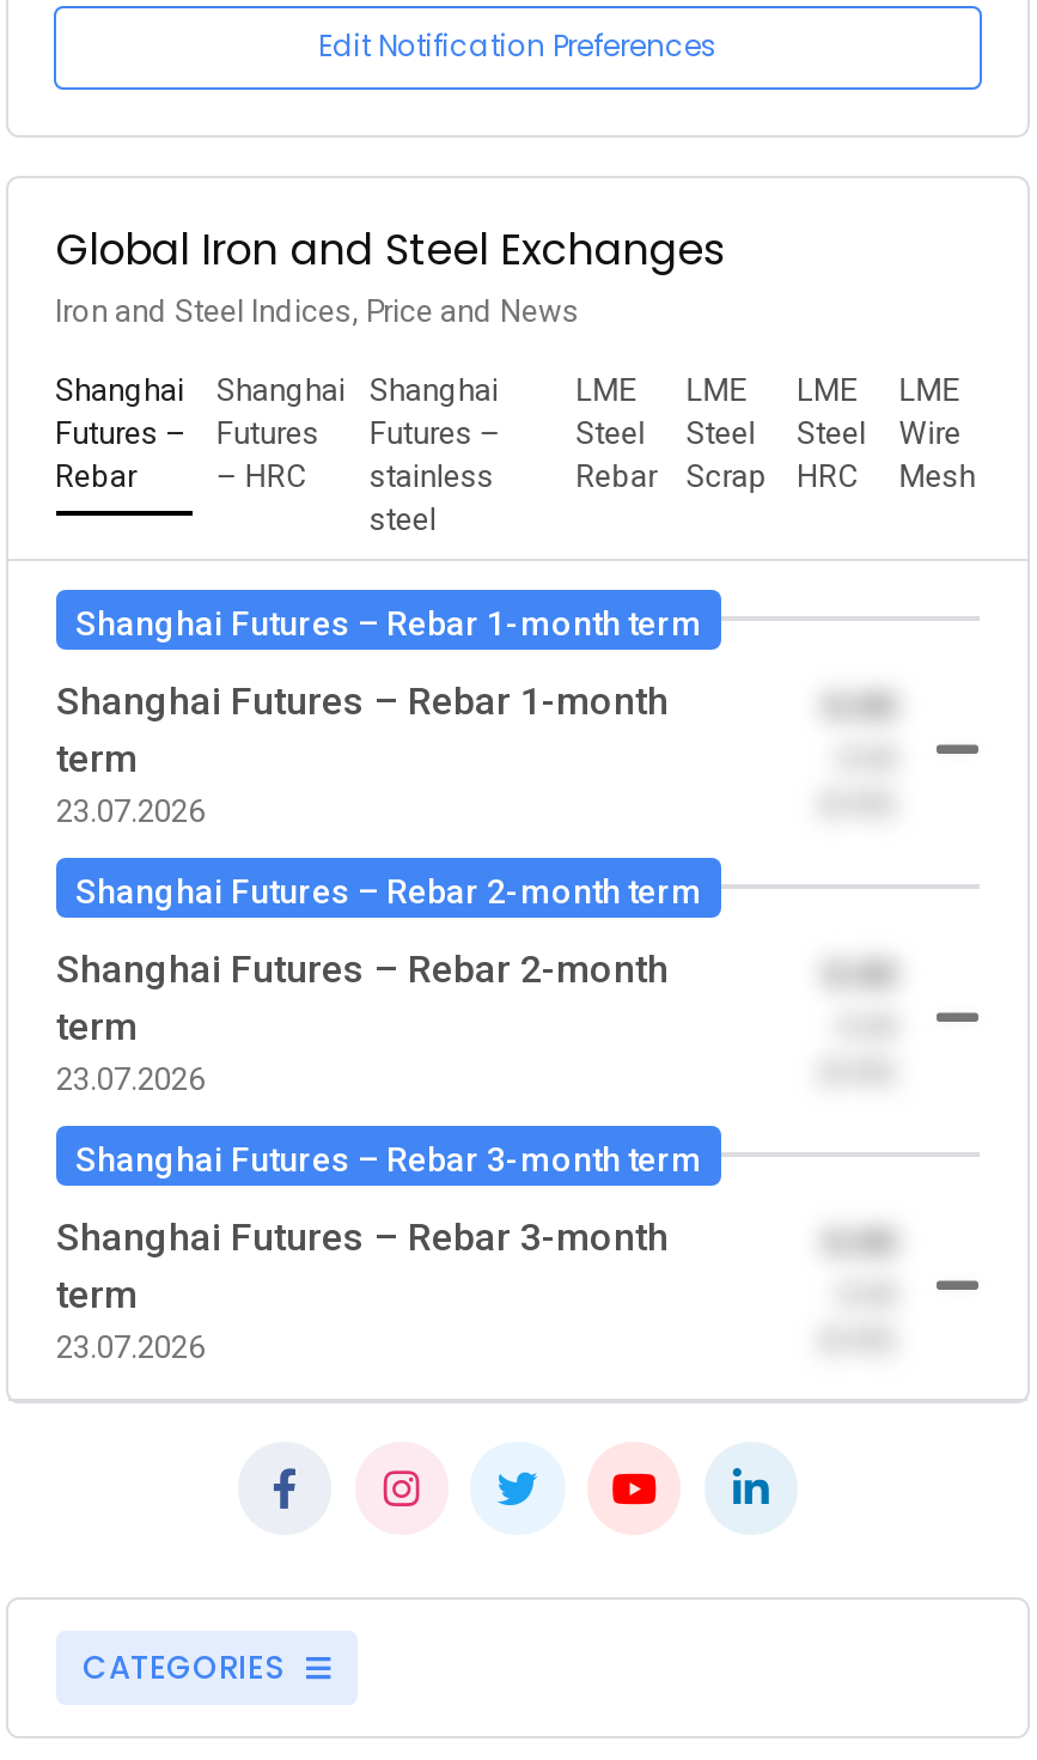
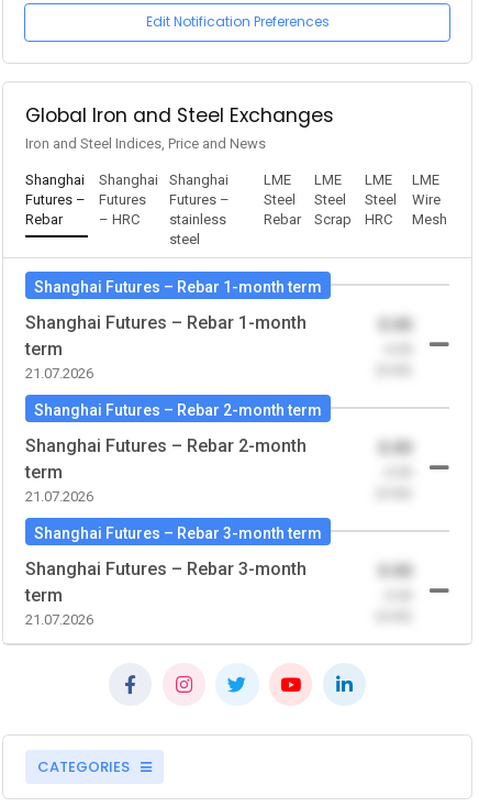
- 23.07.2026
+ 21.07.2026

- 23.07.2026
+ 21.07.2026

- 23.07.2026
+ 21.07.2026
